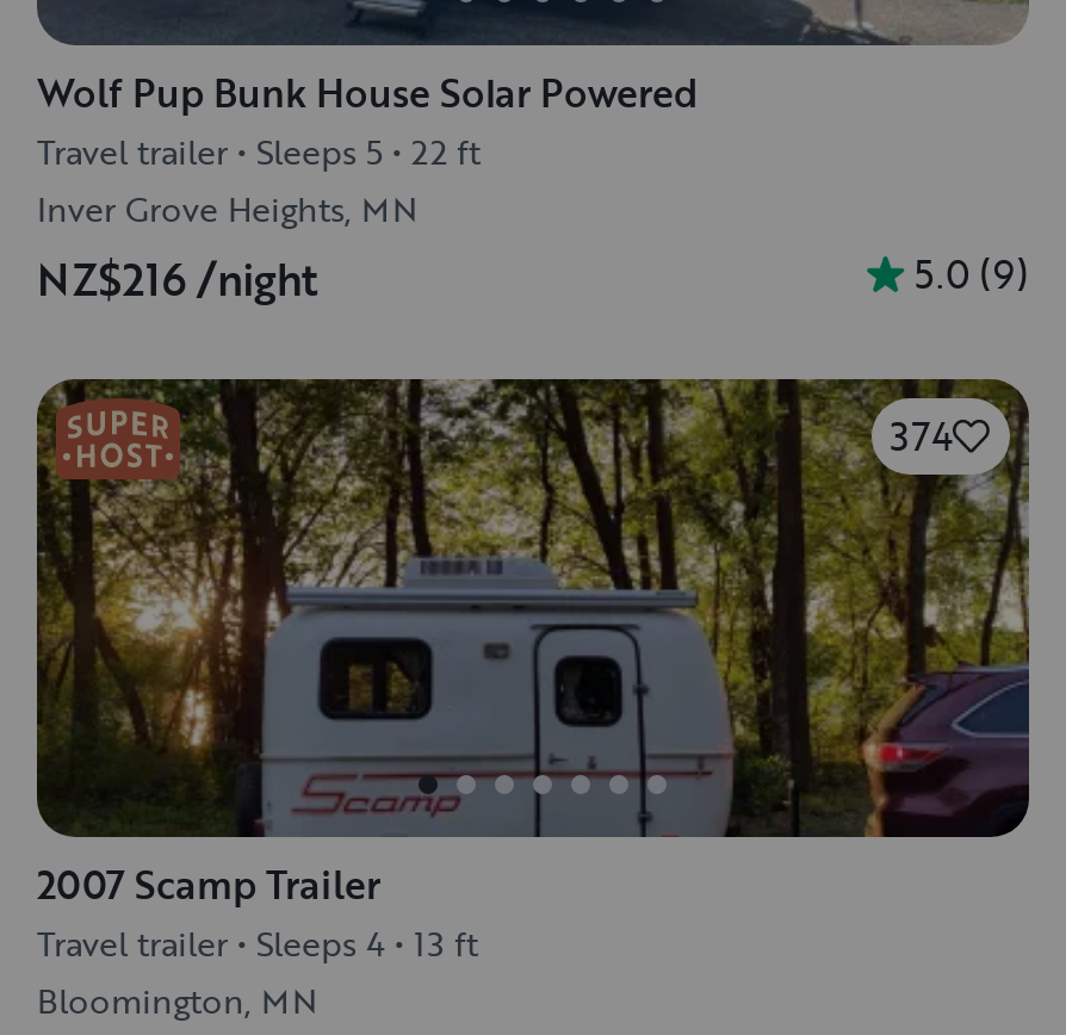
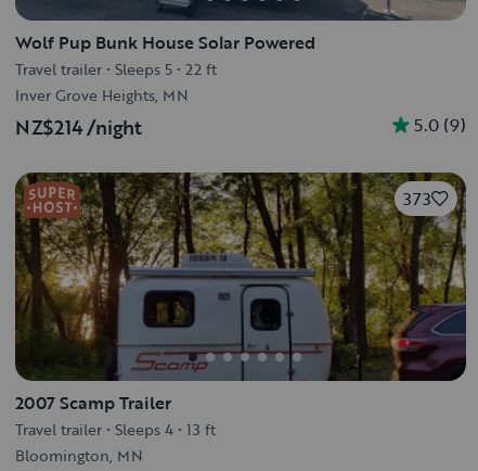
- NZ$216 /night
+ NZ$214 /night

- 374
+ 373
